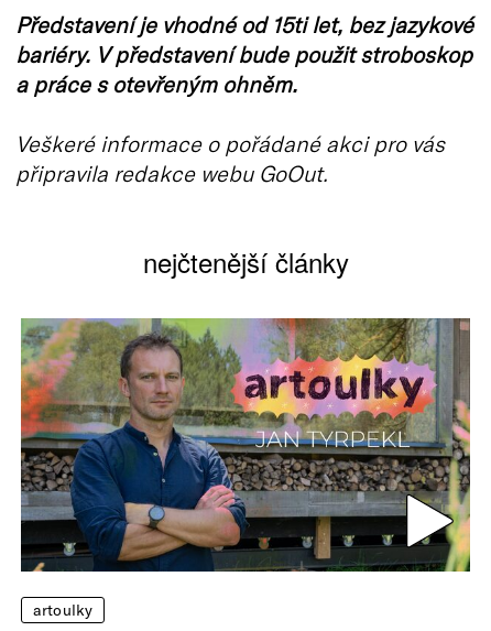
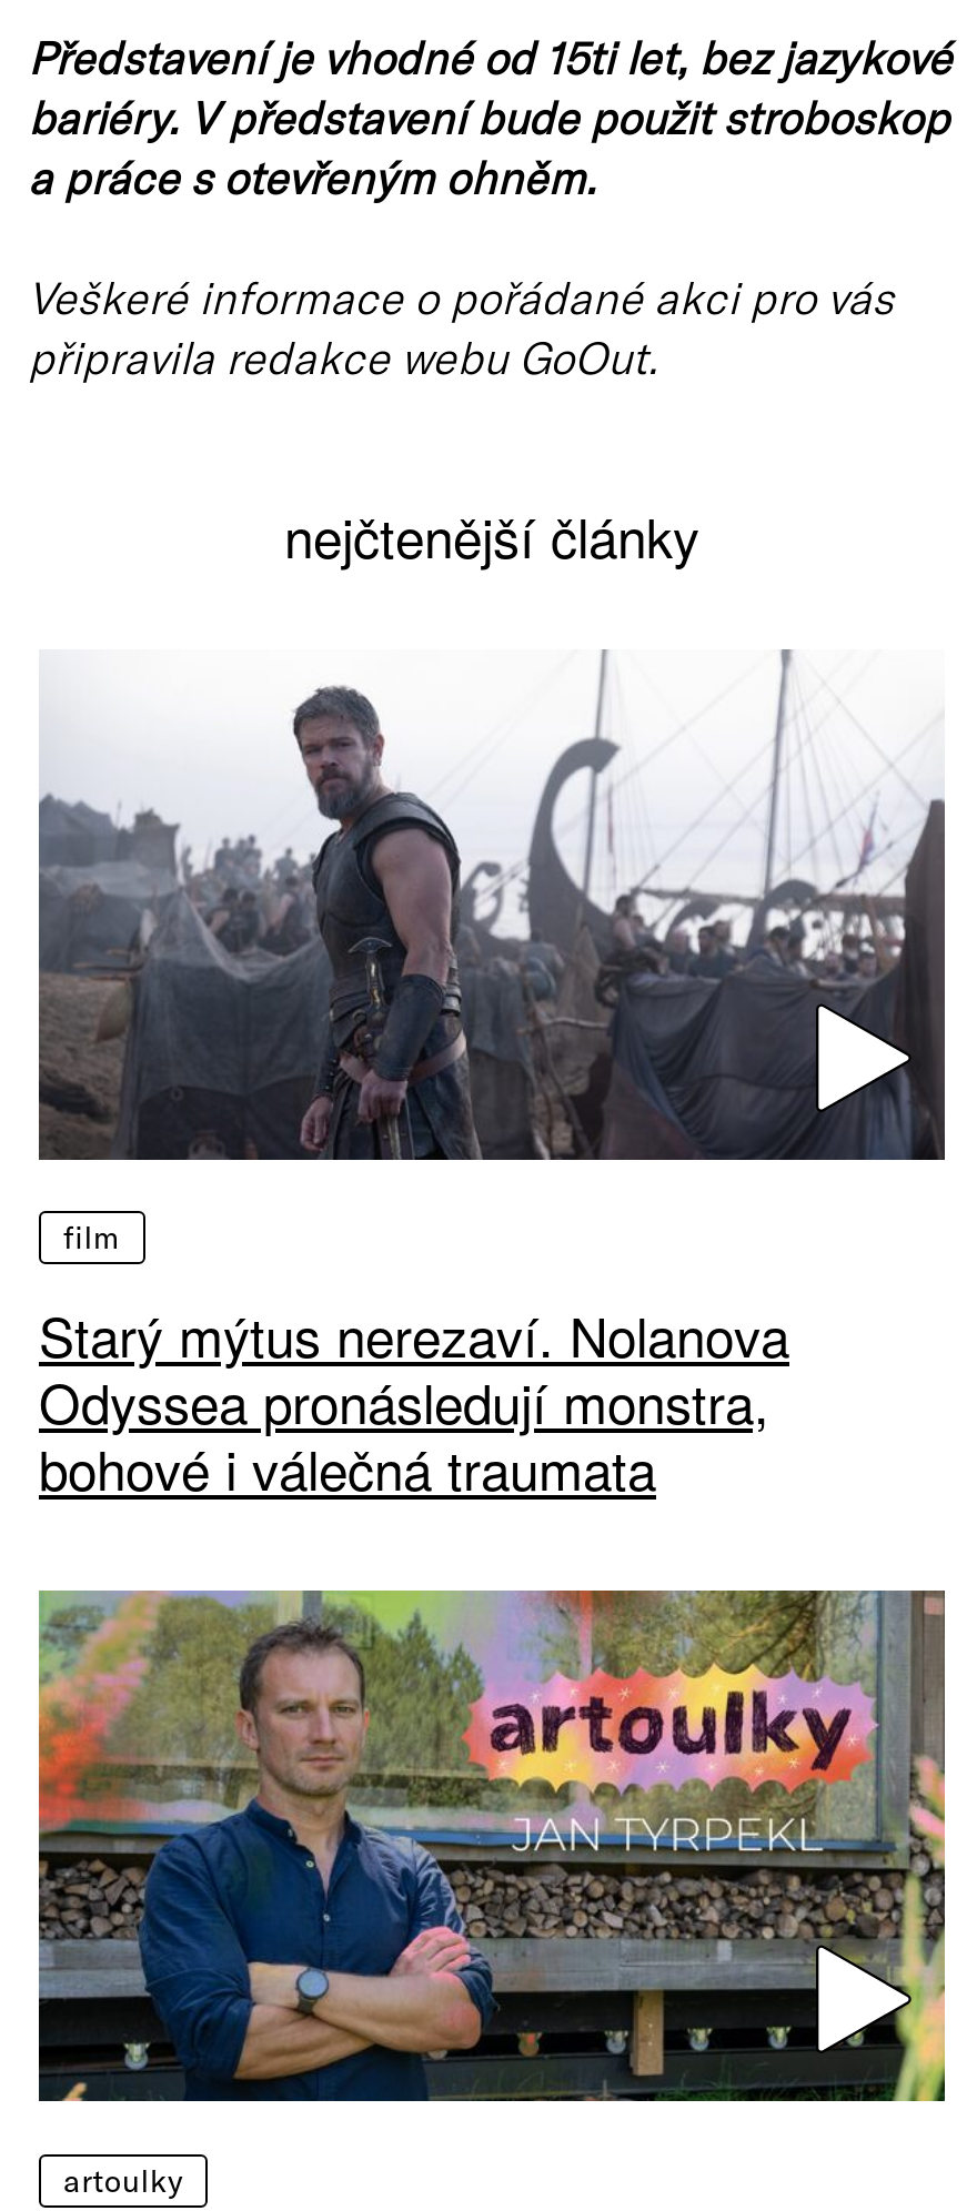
+ [image]
+ film
+ Starý mýtus nerezaví. Nolanova
+ Odyssea pronásledují monstra,
+ bohové i válečná traumata
